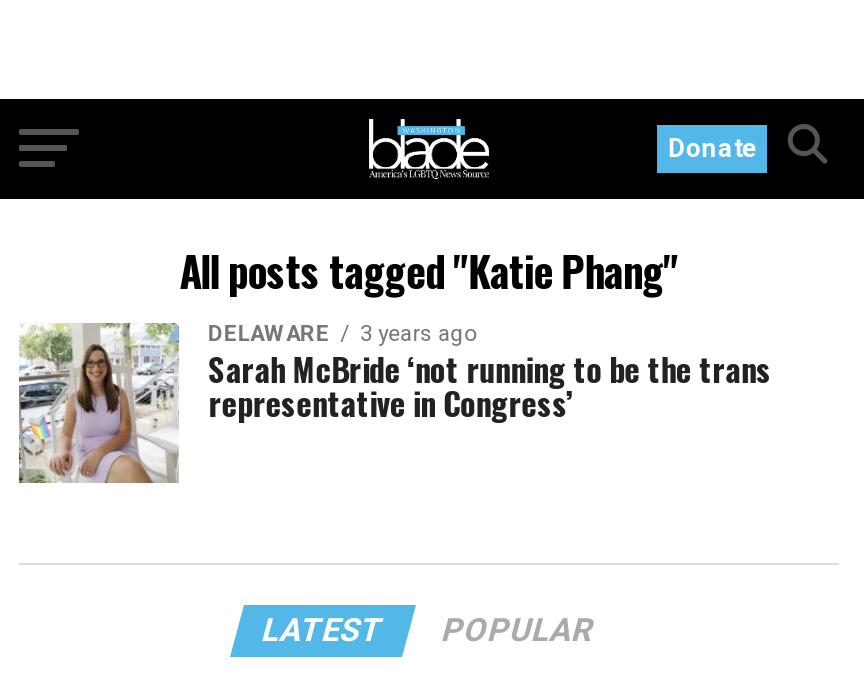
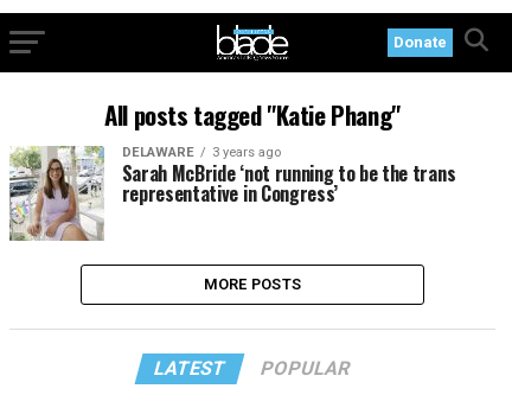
+ MORE POSTS
